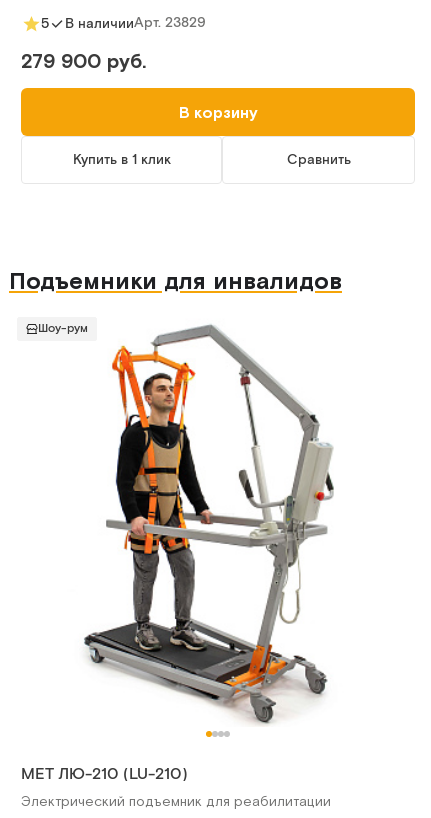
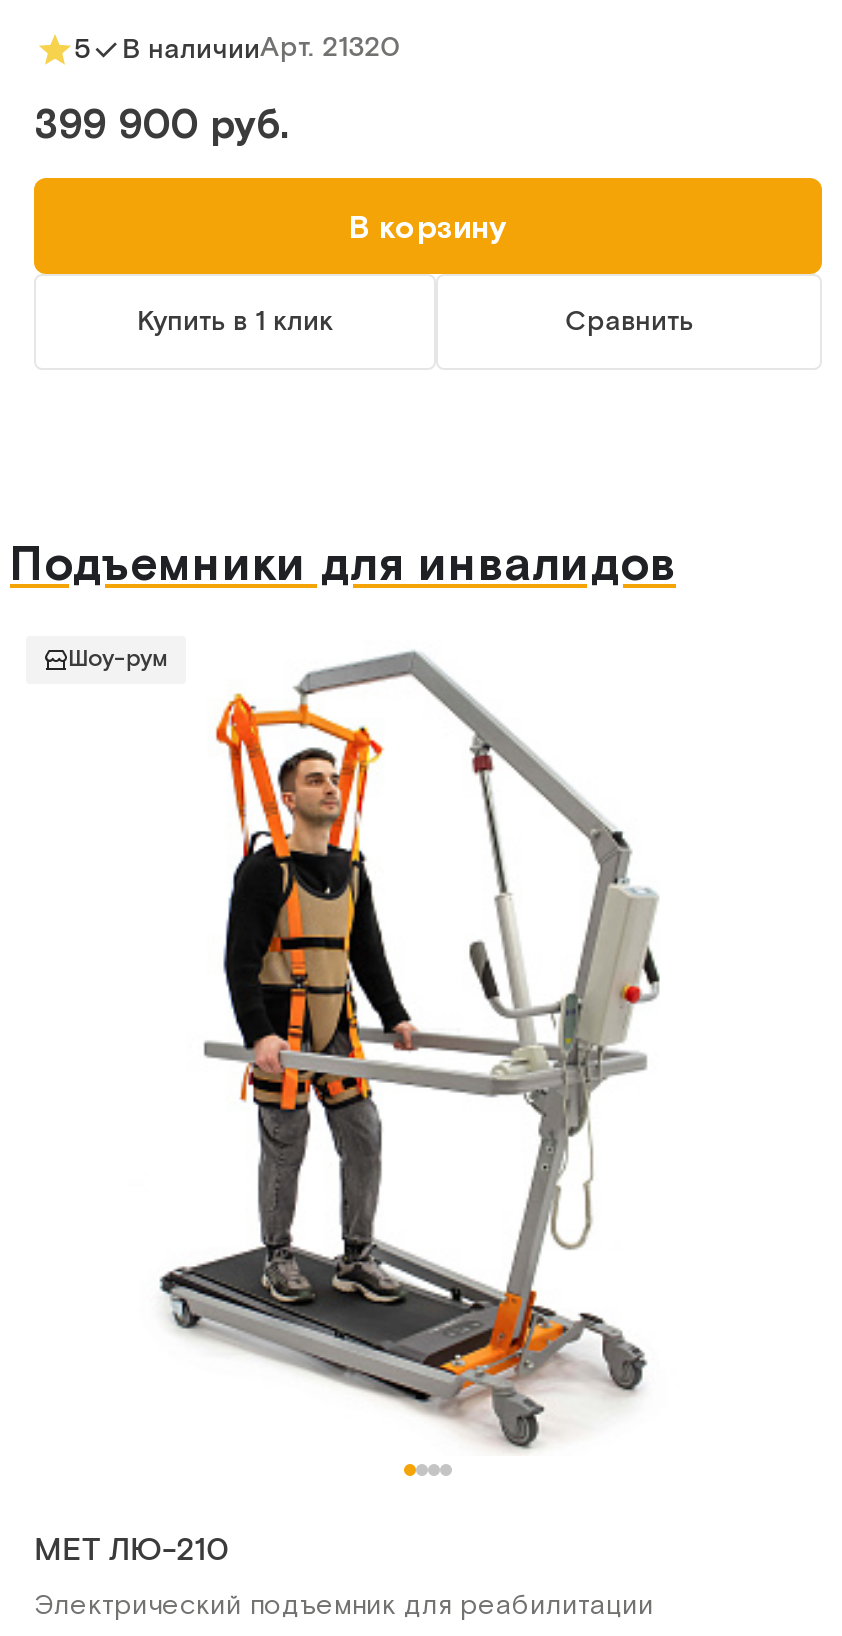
- 5 В наличииАрт. 23829
+ 5 В наличииАрт. 21320

- 279 900 руб.
+ 399 900 руб.

- MET ЛЮ-210 (LU-210)
+ MET ЛЮ-210
